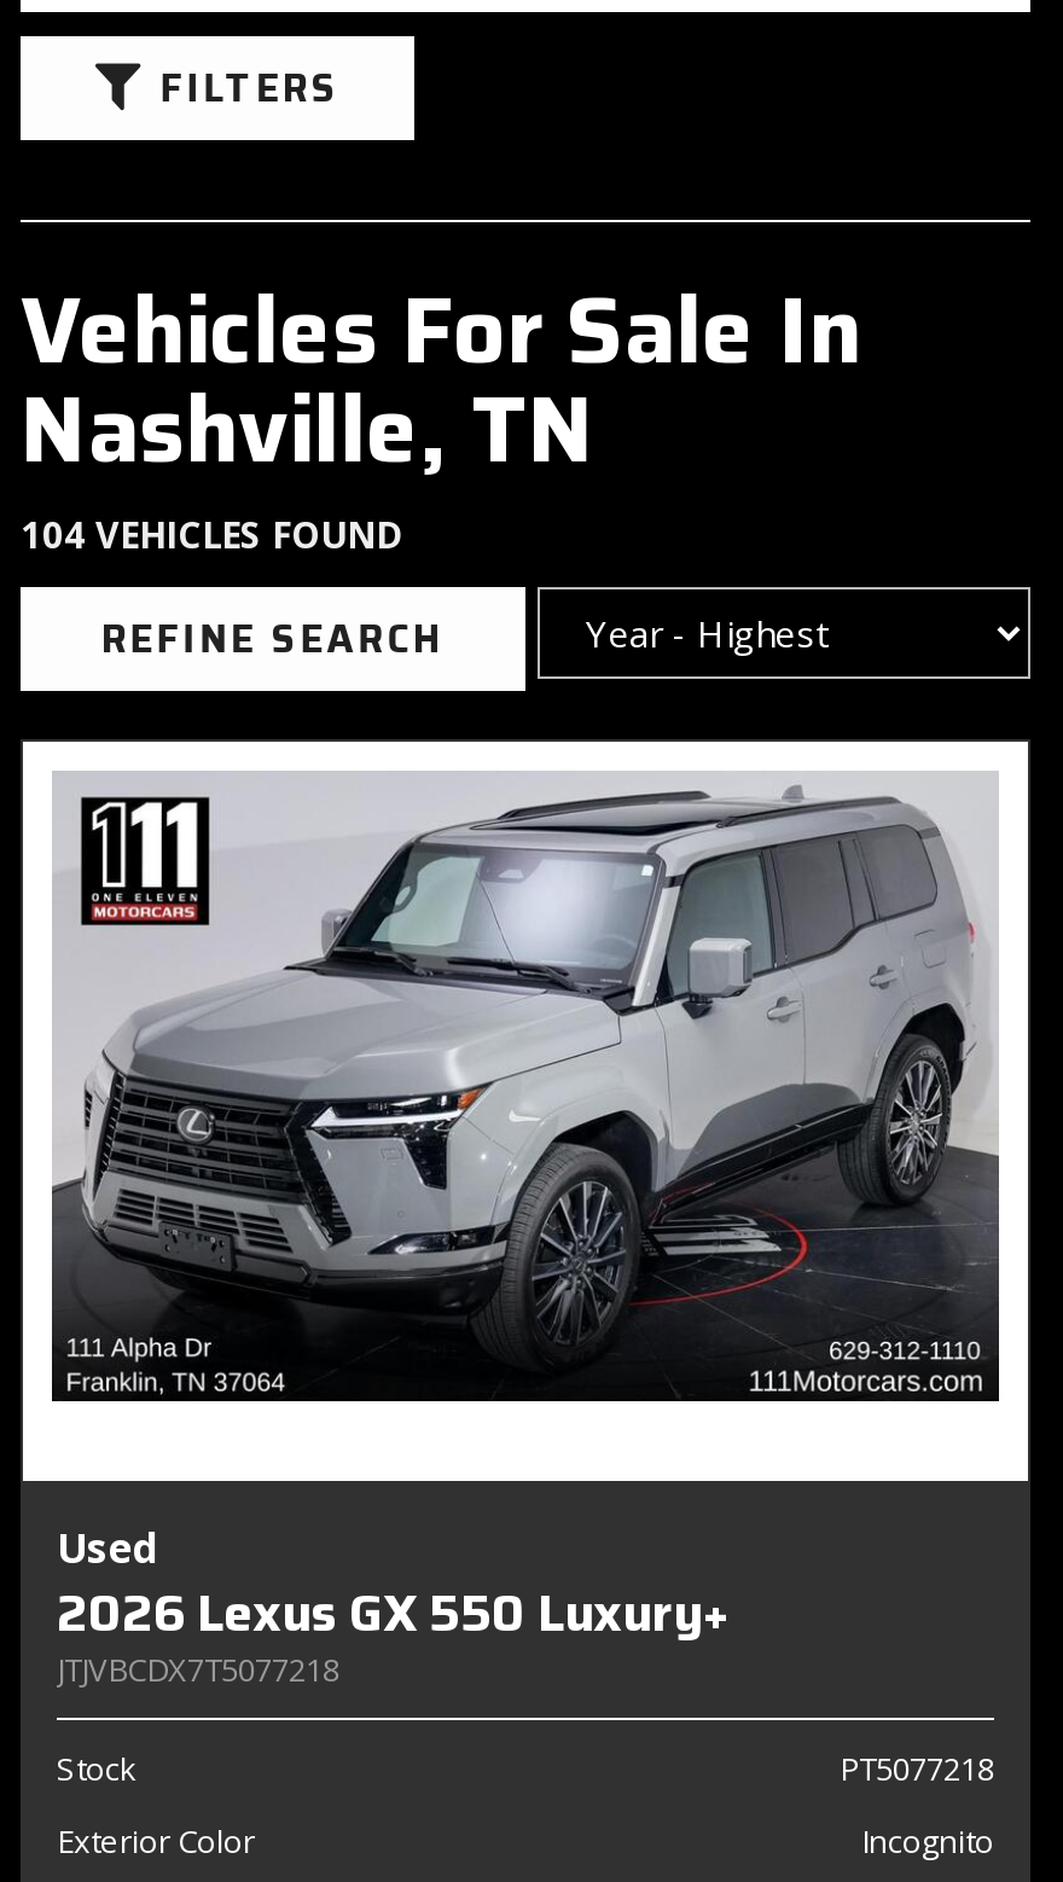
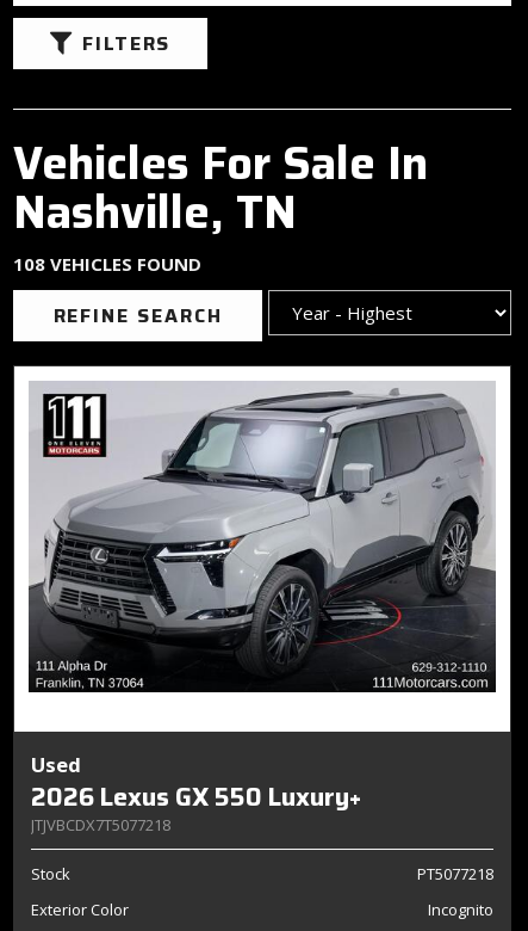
- 104 VEHICLES FOUND
+ 108 VEHICLES FOUND
